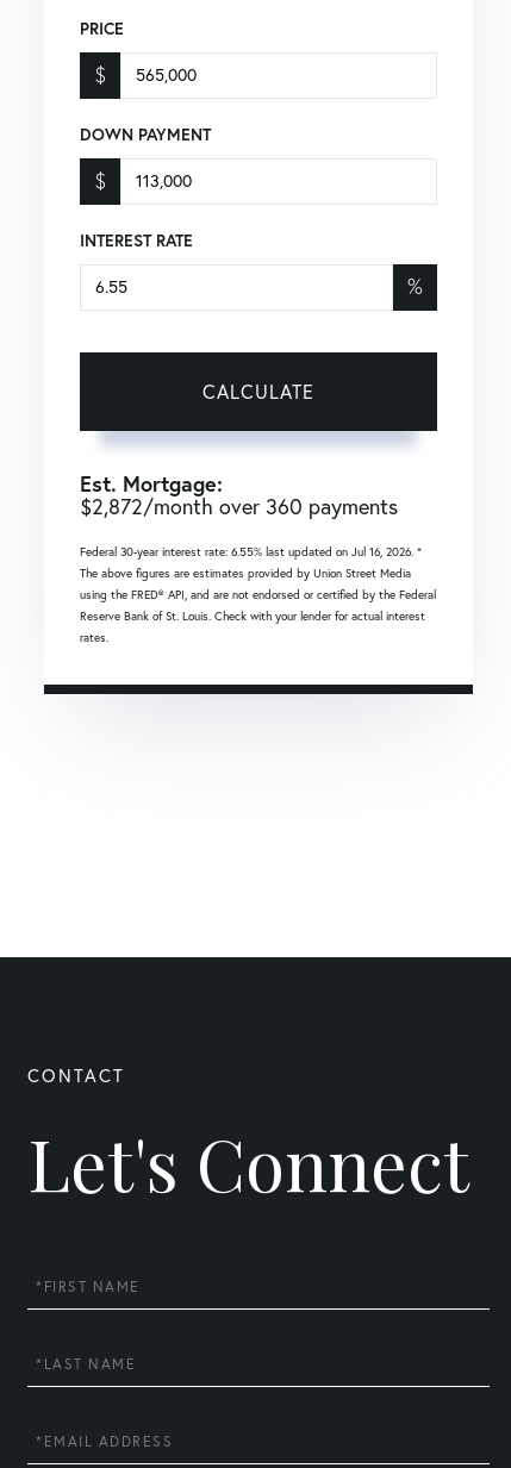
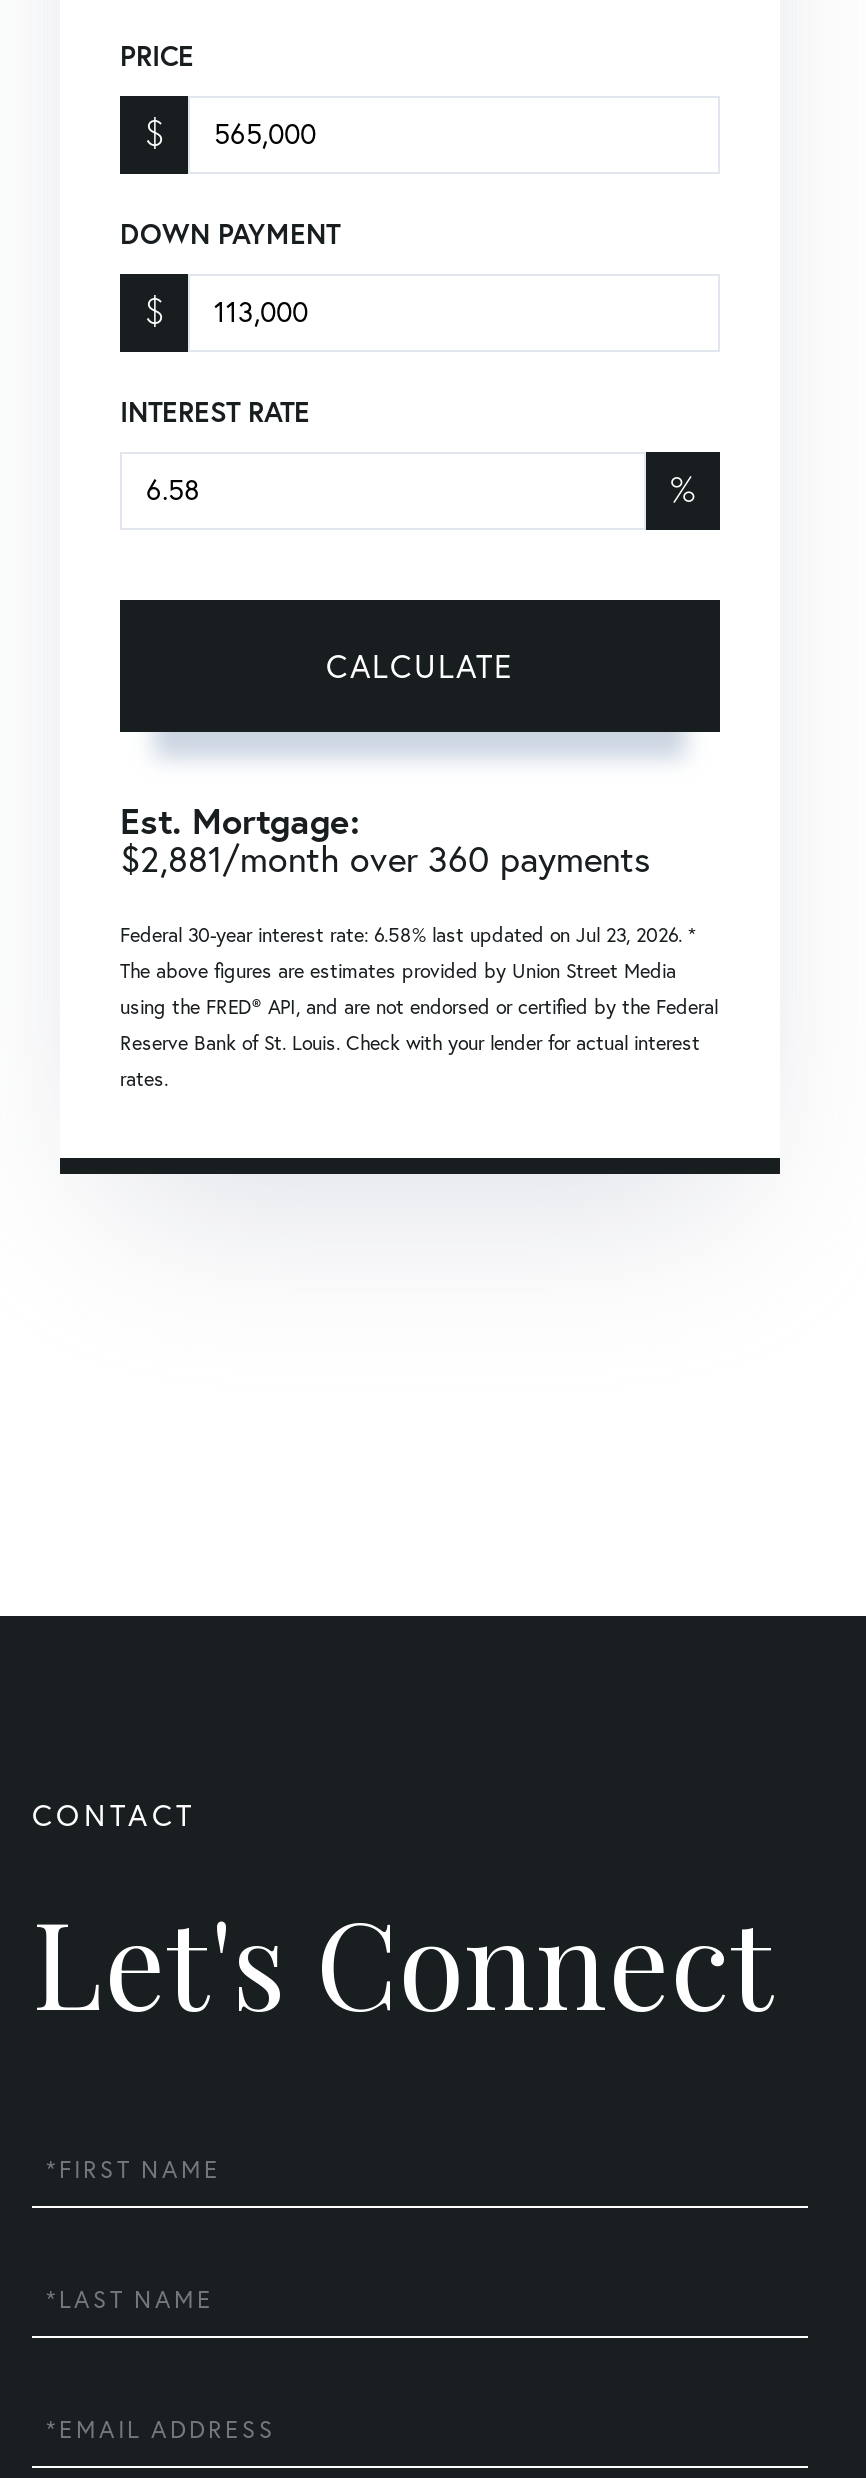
- $2,872/month over 360 payments
+ $2,881/month over 360 payments

- Federal 30-year interest rate: 6.55% last updated on Jul 16, 2026. *
+ Federal 30-year interest rate: 6.58% last updated on Jul 23, 2026. *
